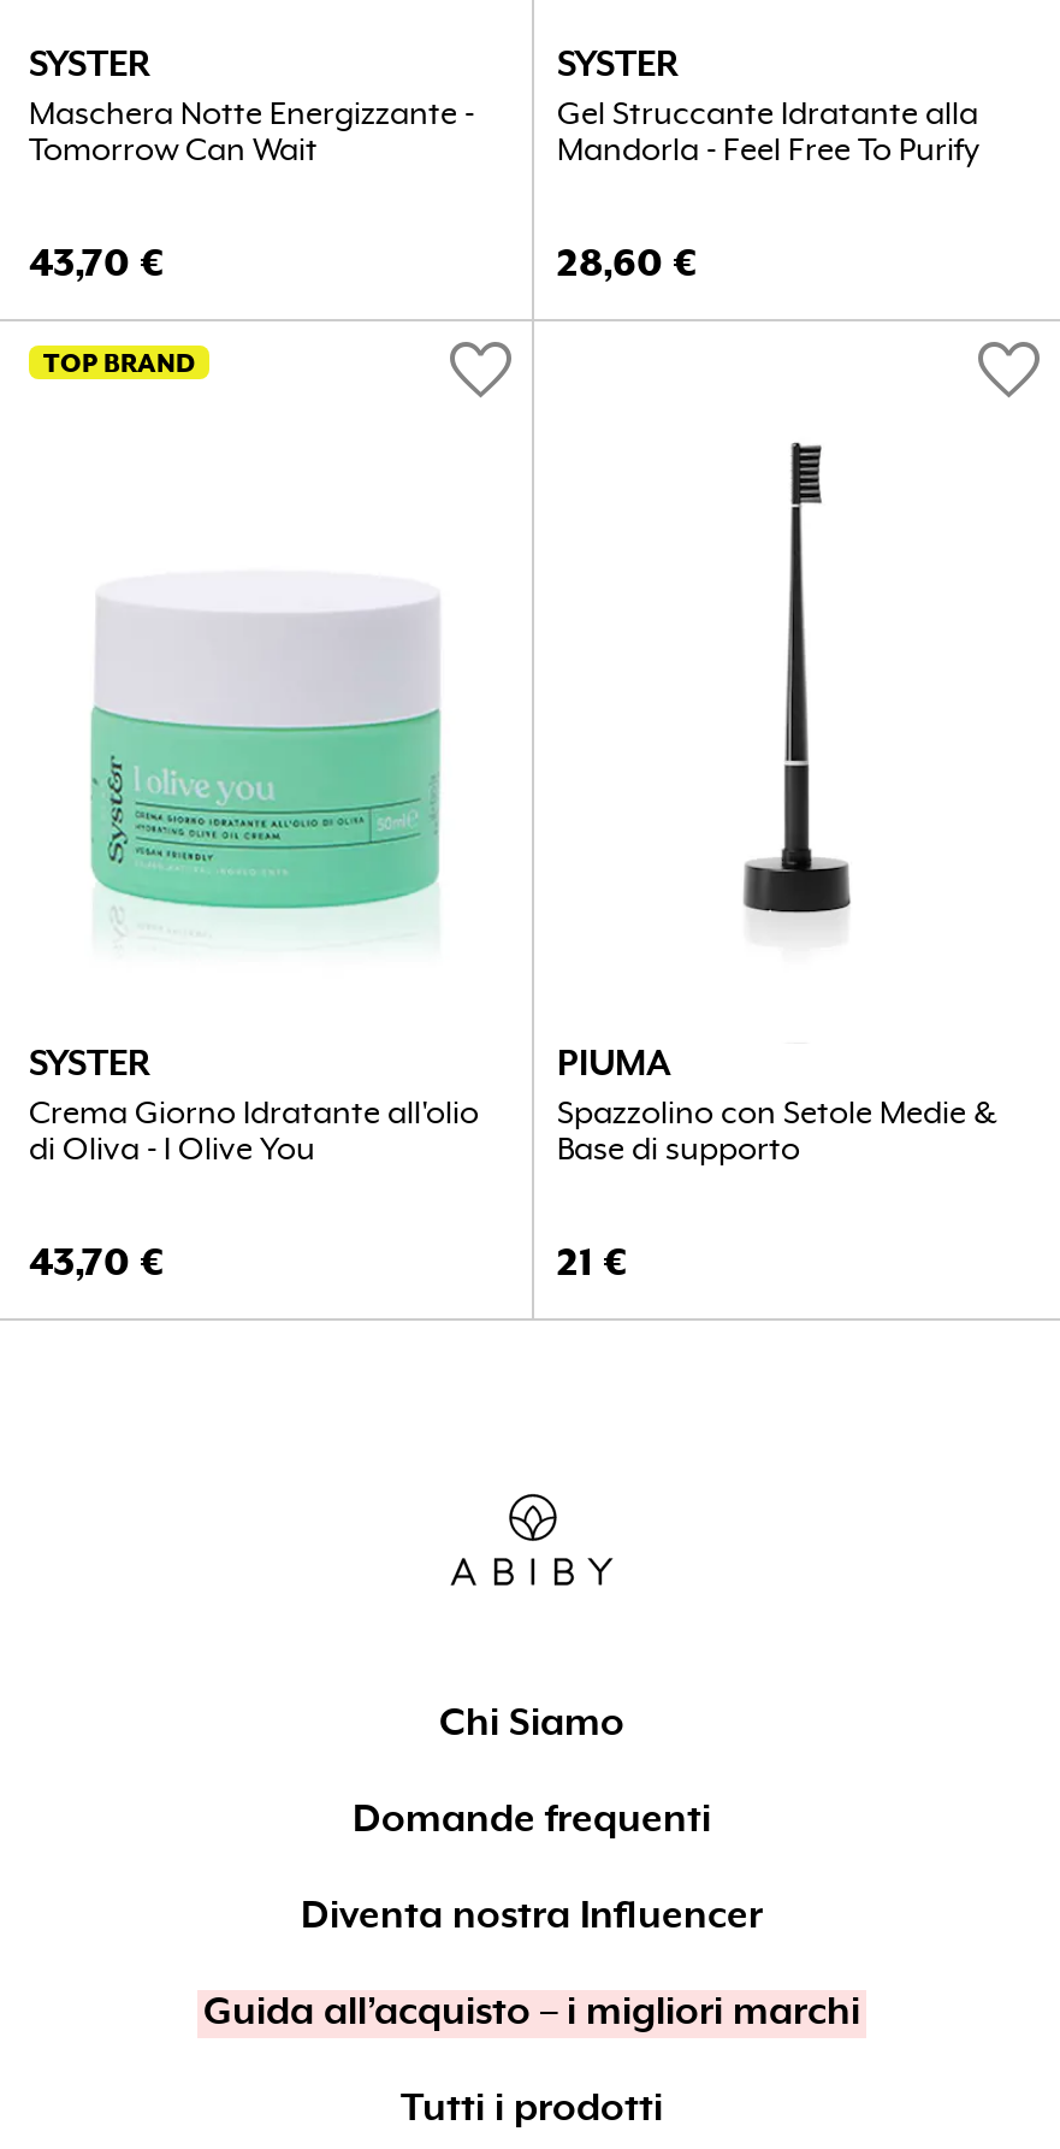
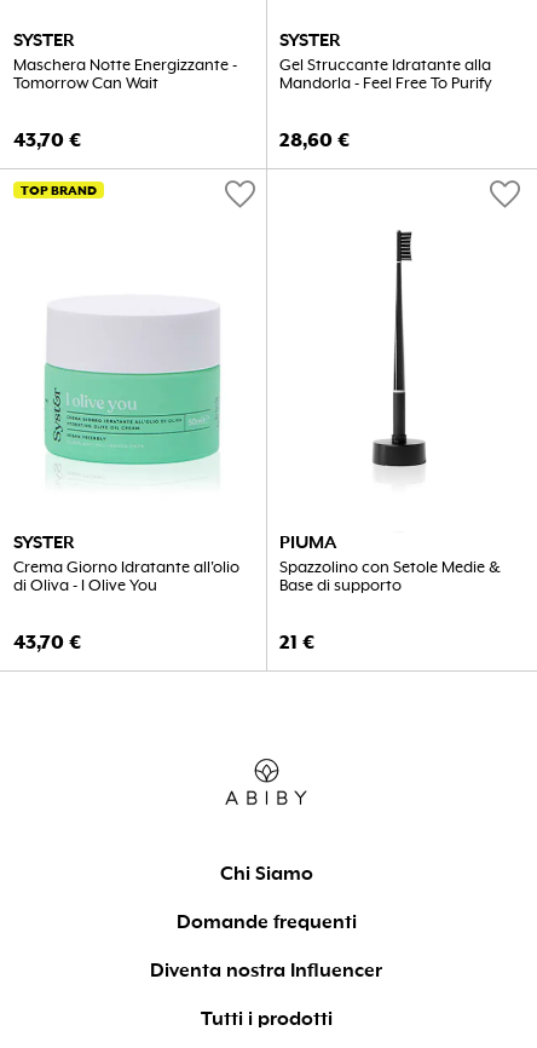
- Guida all’acquisto – i migliori marchi
